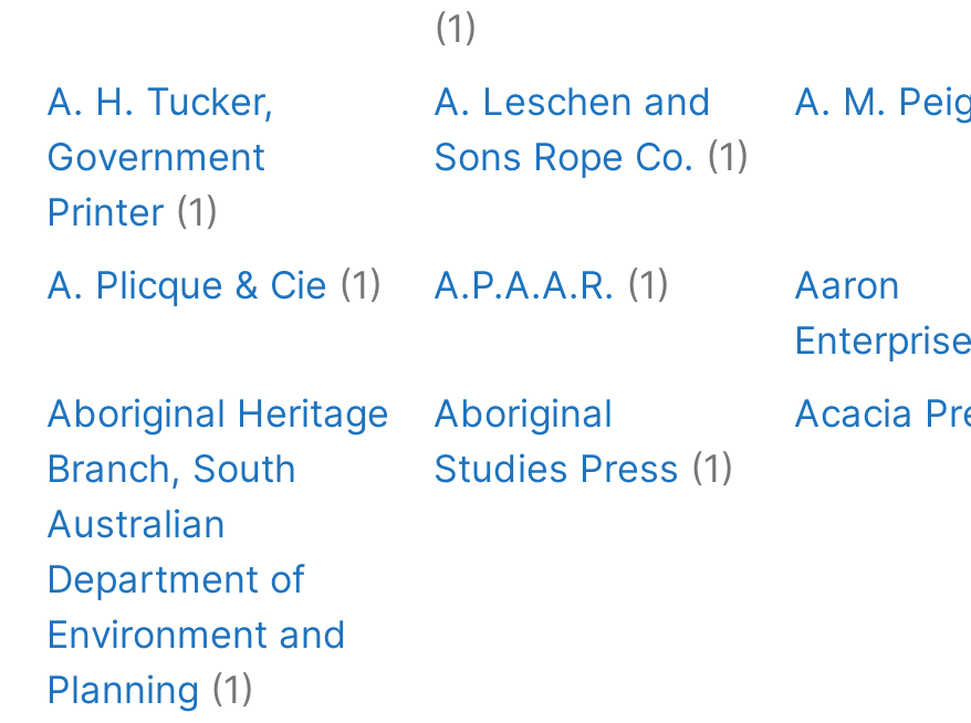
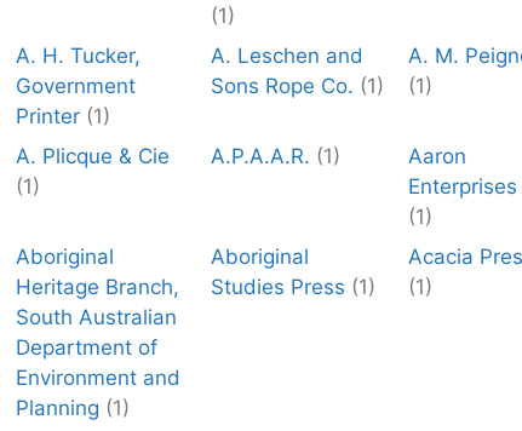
- A. Plicque & Cie (1)
+ (1)
+ A. Plicque & Cie
+ (1)

- Aboriginal Heritage
- Branch, South
- Australian
+ (1)
+ Aboriginal
+ Heritage Branch,
+ South Australian

+ (1)
